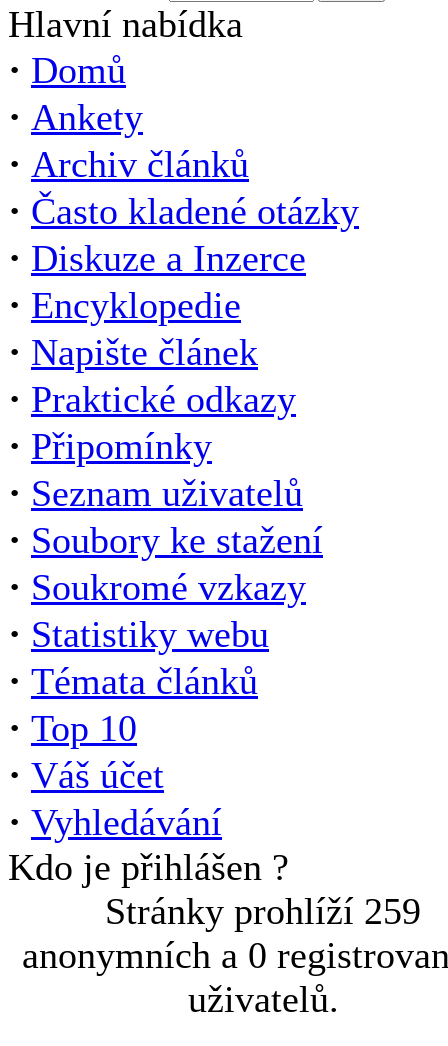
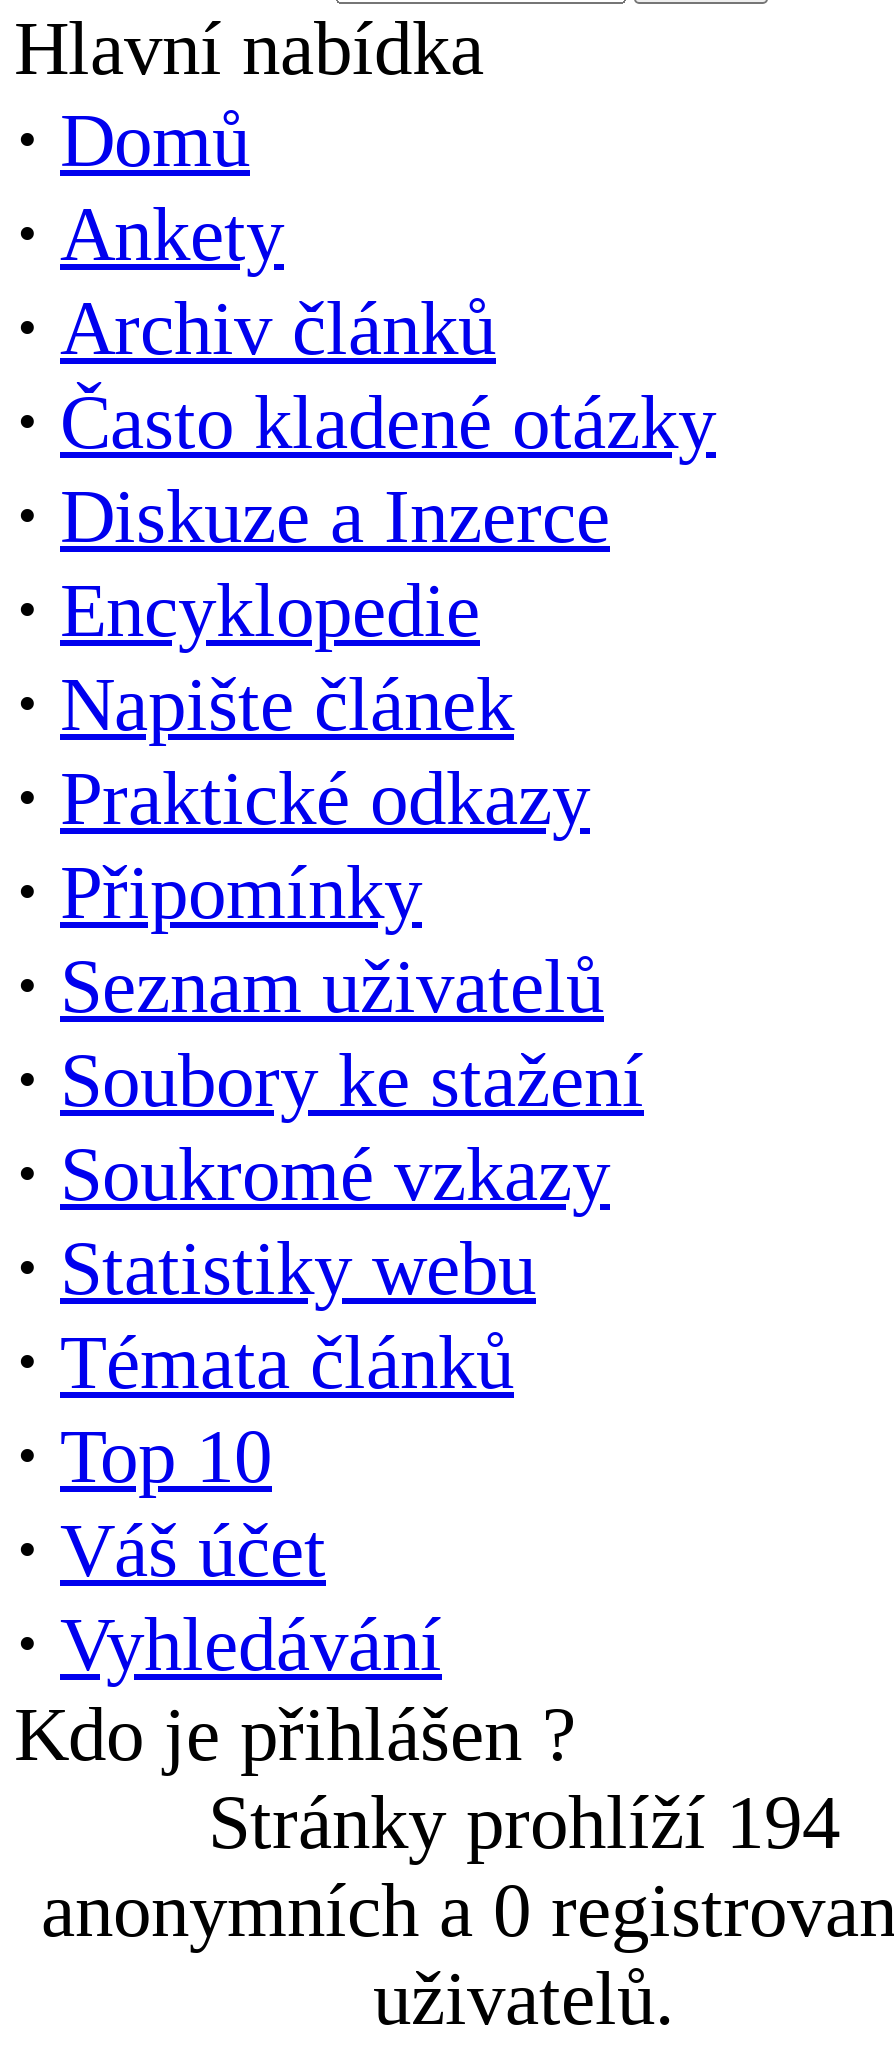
- Stránky prohlíží 259
+ Stránky prohlíží 194
